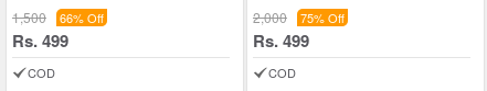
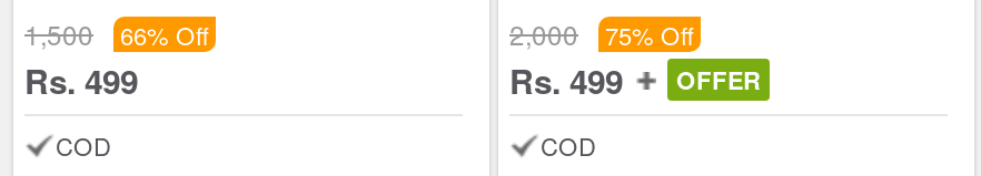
+ OFFER
